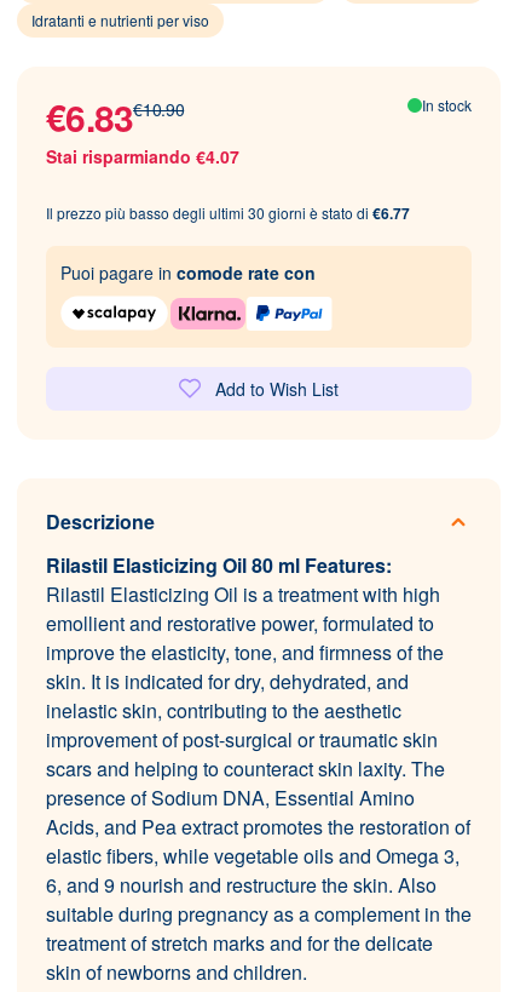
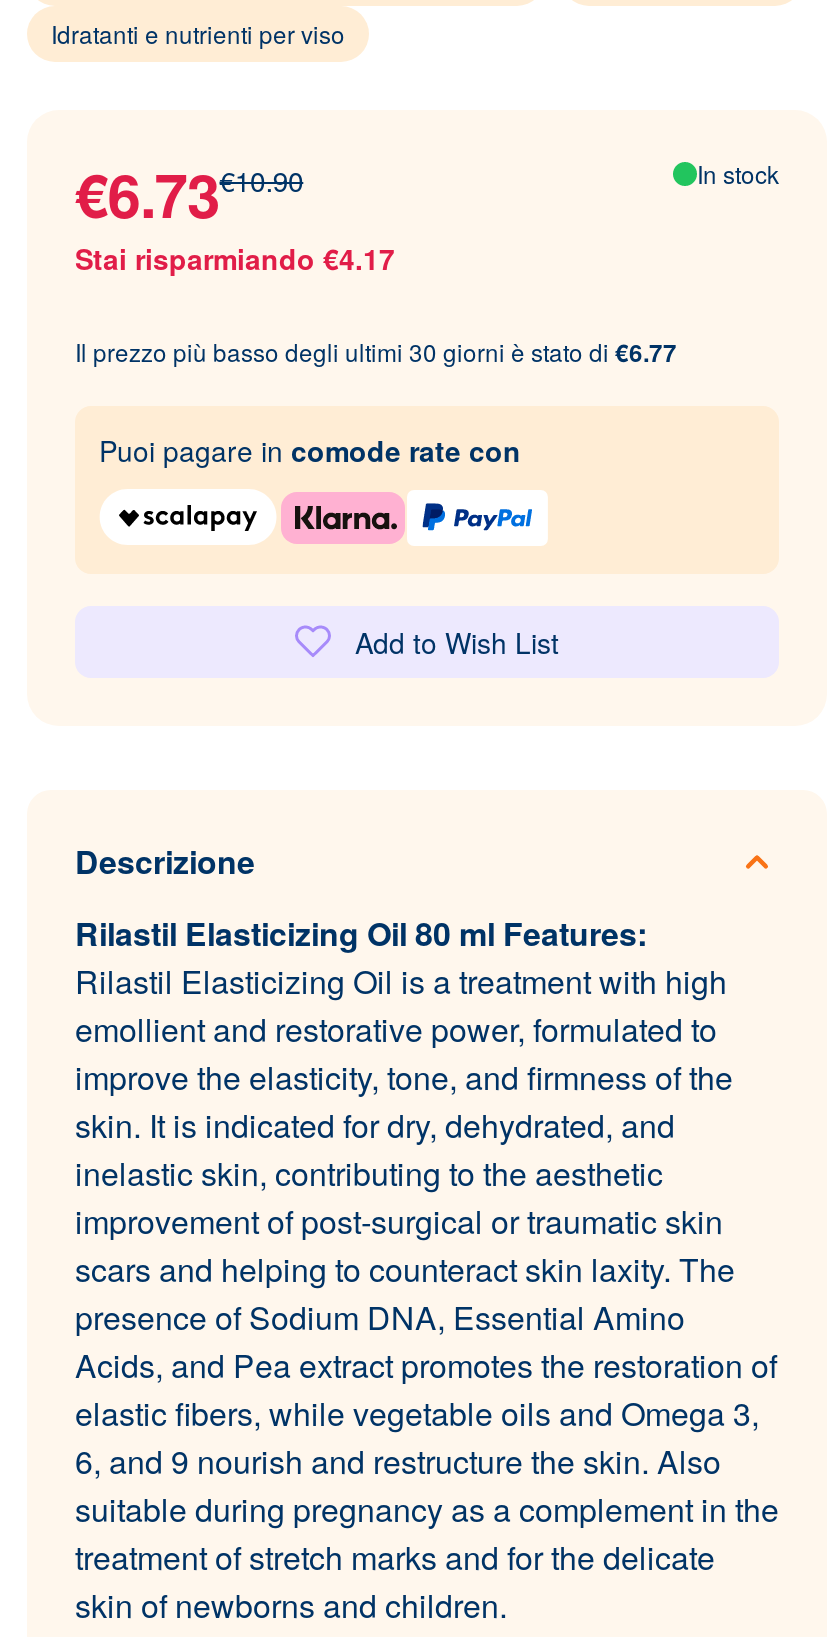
- €6.83
+ €6.73

- Stai risparmiando €4.07
+ Stai risparmiando €4.17
